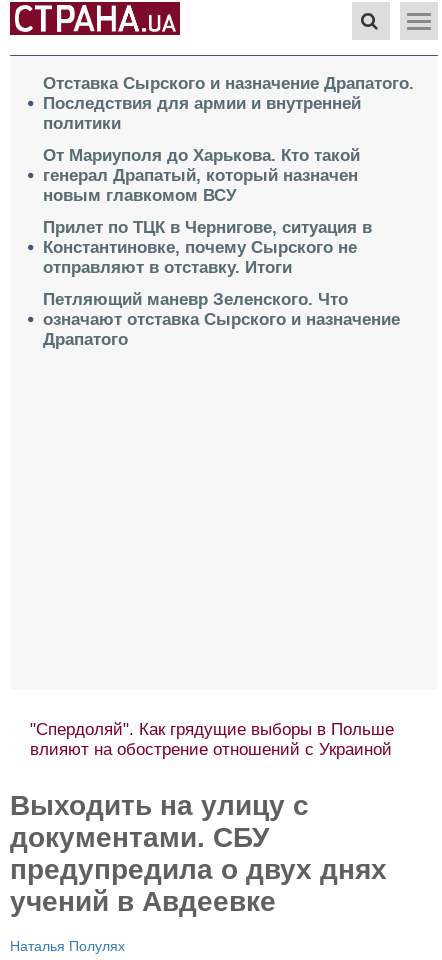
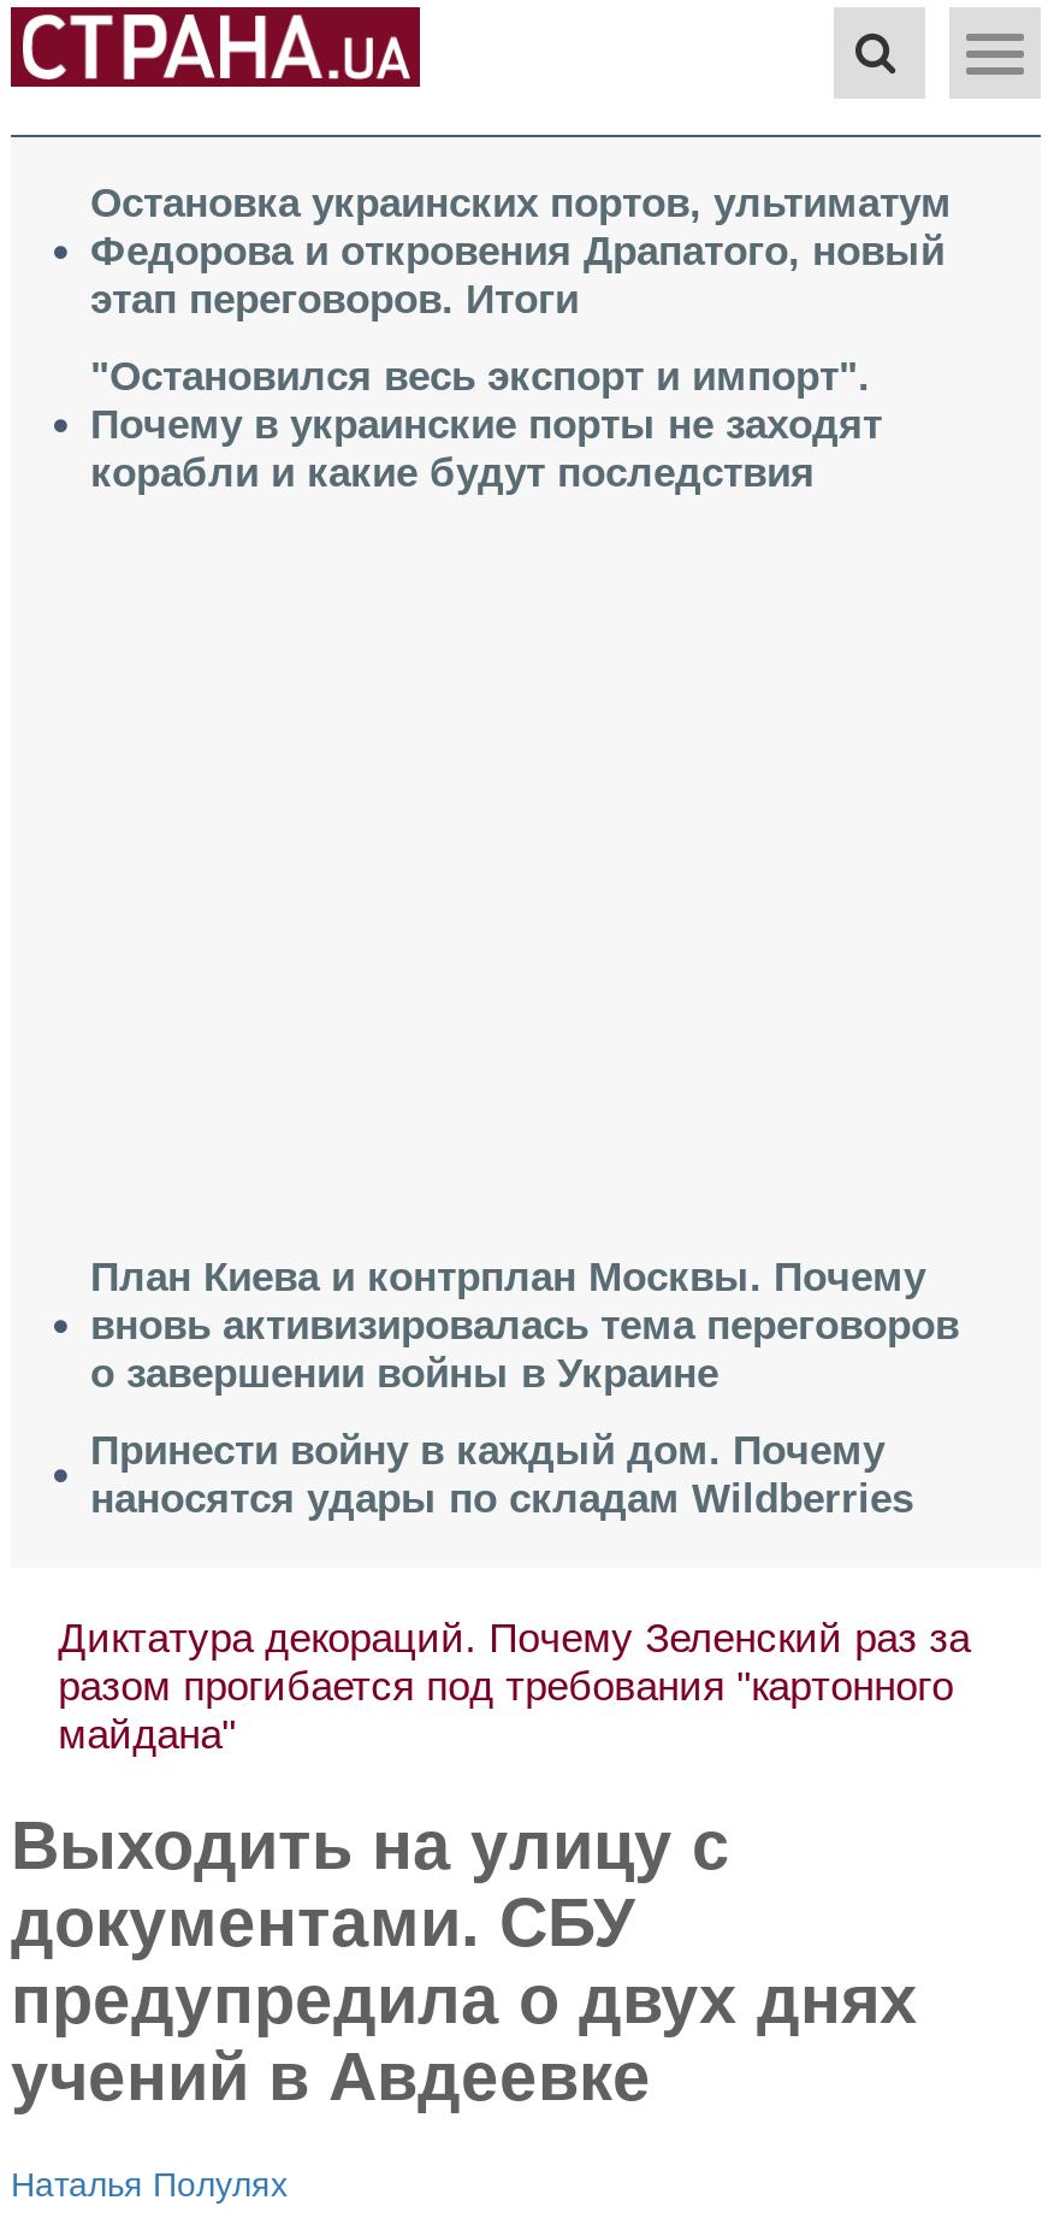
- Отставка Сырского и назначение Драпатого.
- Последствия для армии и внутренней
- политики
+ Остановка украинских портов, ультиматум
+ Федорова и откровения Драпатого, новый
+ этап переговоров. Итоги

- От Мариуполя до Харькова. Кто такой
- генерал Драпатый, который назначен
- новым главкомом ВСУ
+ "Остановился весь экспорт и импорт".
+ Почему в украинские порты не заходят
+ корабли и какие будут последствия

- Прилет по ТЦК в Чернигове, ситуация в
- Константиновке, почему Сырского не
- отправляют в отставку. Итоги
+ План Киева и контрплан Москвы. Почему
+ вновь активизировалась тема переговоров
+ о завершении войны в Украине

- Петляющий маневр Зеленского. Что
- означают отставка Сырского и назначение
- Драпатого
+ Принести войну в каждый дом. Почему
+ наносятся удары по складам Wildberries

- "Спердоляй". Как грядущие выборы в Польше
- влияют на обострение отношений с Украиной
+ Диктатура декораций. Почему Зеленский раз за
+ разом прогибается под требования "картонного
+ майдана"
